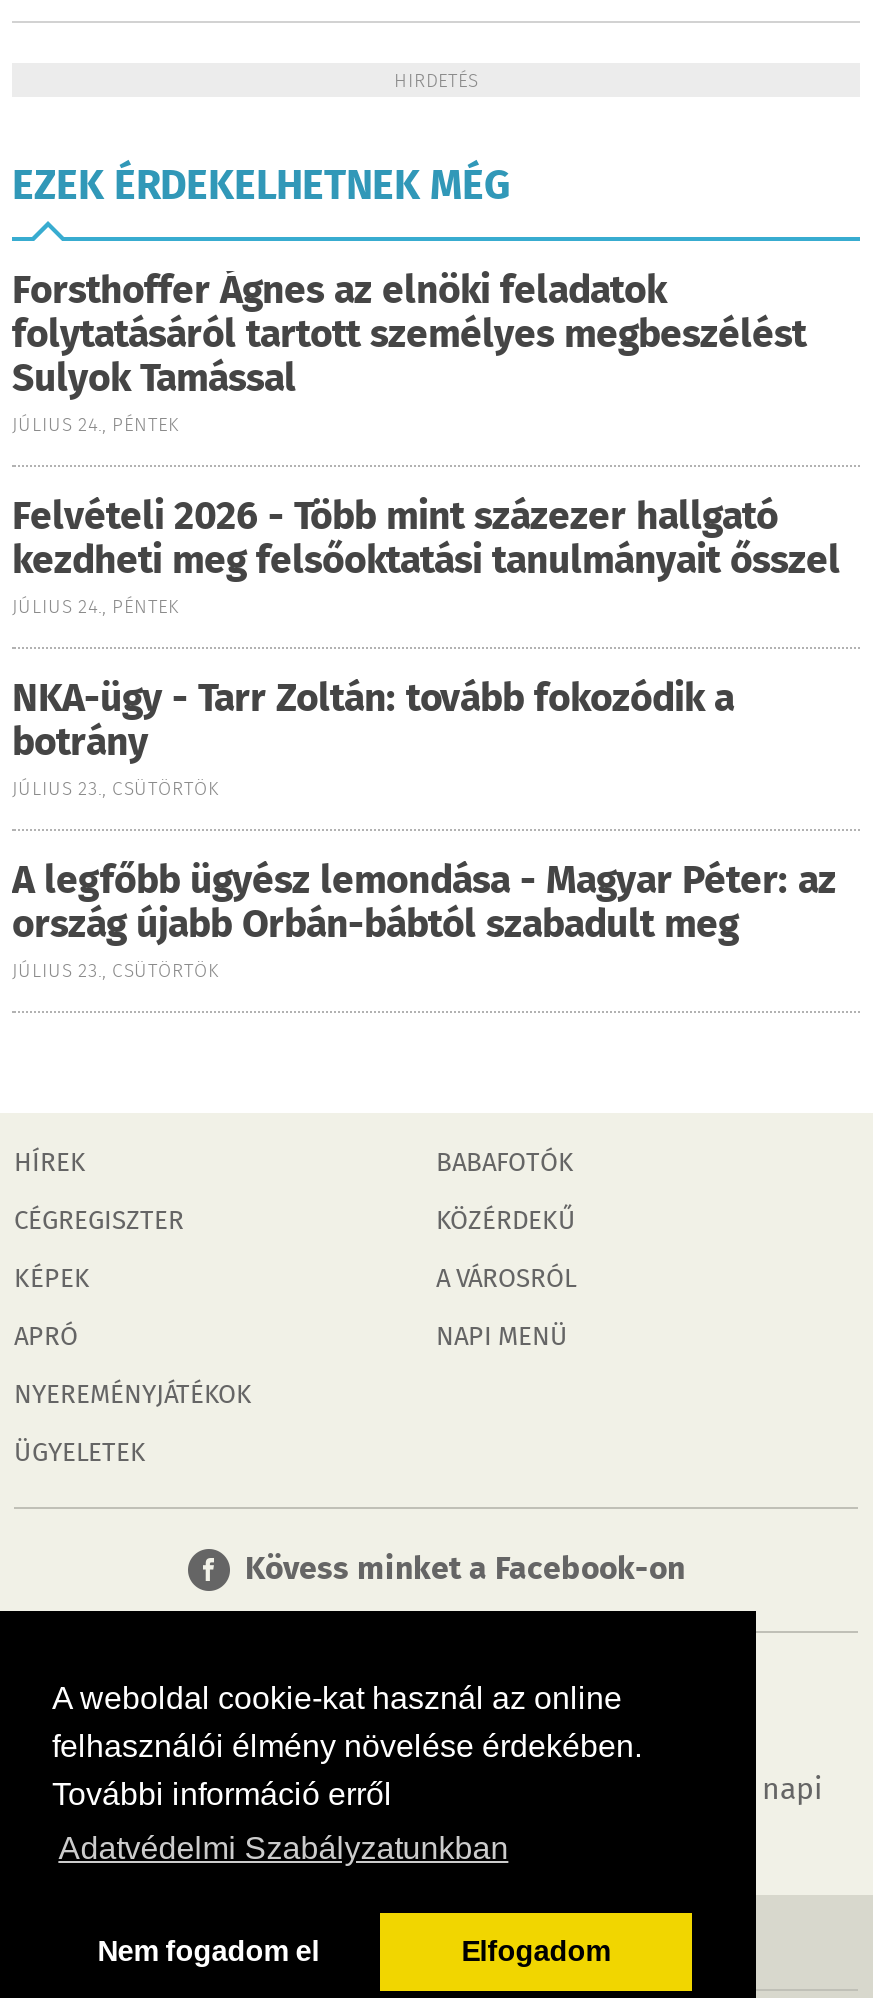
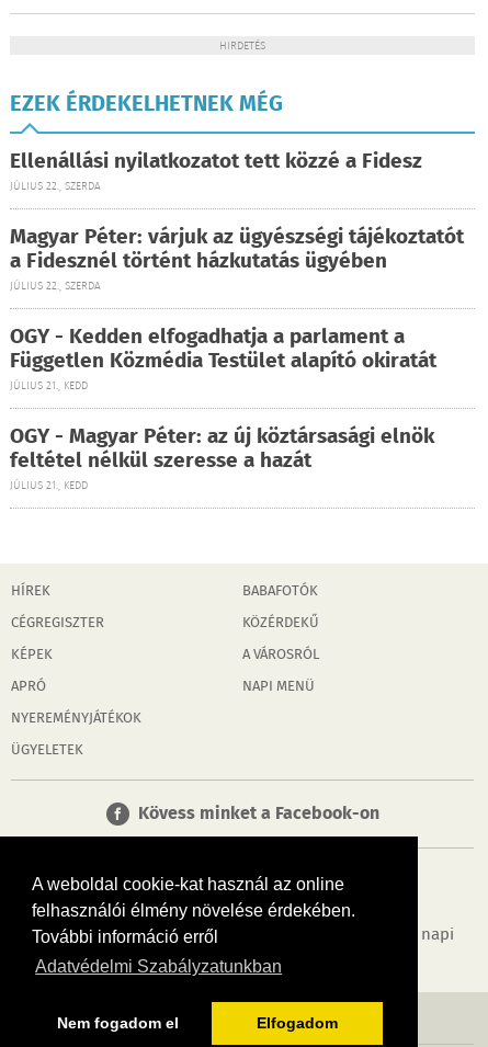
- Forsthoffer Ágnes az elnöki feladatok
- folytatásáról tartott személyes megbeszélést
- Sulyok Tamással
- JÚLIUS 24., PÉNTEK
+ Ellenállási nyilatkozatot tett közzé a Fidesz
+ JÚLIUS 22., SZERDA

- Felvételi 2026 - Több mint százezer hallgató
- kezdheti meg felsőoktatási tanulmányait ősszel
- JÚLIUS 24., PÉNTEK
+ Magyar Péter: várjuk az ügyészségi tájékoztatót
+ a Fidesznél történt házkutatás ügyében
+ JÚLIUS 22., SZERDA

- NKA-ügy - Tarr Zoltán: tovább fokozódik a
- botrány
- JÚLIUS 23., CSÜTÖRTÖK
+ OGY - Kedden elfogadhatja a parlament a
+ Független Közmédia Testület alapító okiratát
+ JÚLIUS 21., KEDD

- A legfőbb ügyész lemondása - Magyar Péter: az
- ország újabb Orbán-bábtól szabadult meg
- JÚLIUS 23., CSÜTÖRTÖK
+ OGY - Magyar Péter: az új köztársasági elnök
+ feltétel nélkül szeresse a hazát
+ JÚLIUS 21., KEDD
